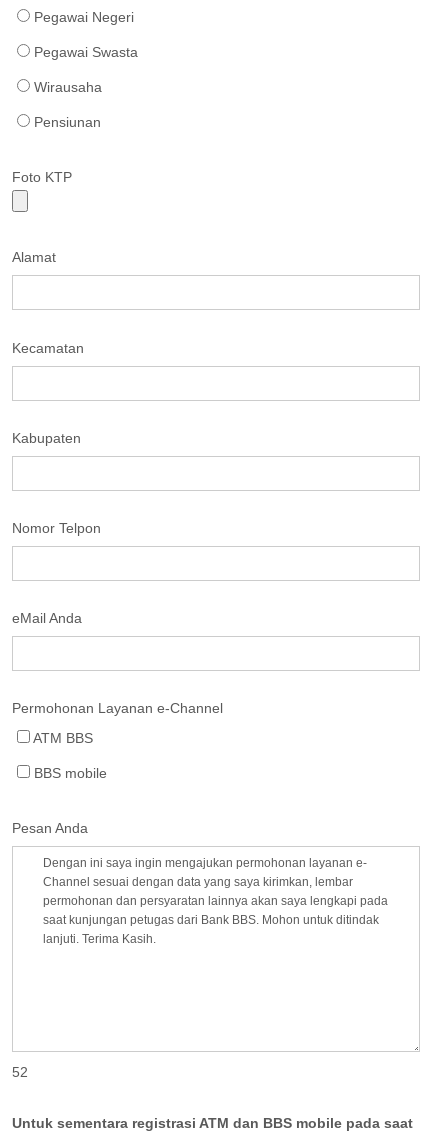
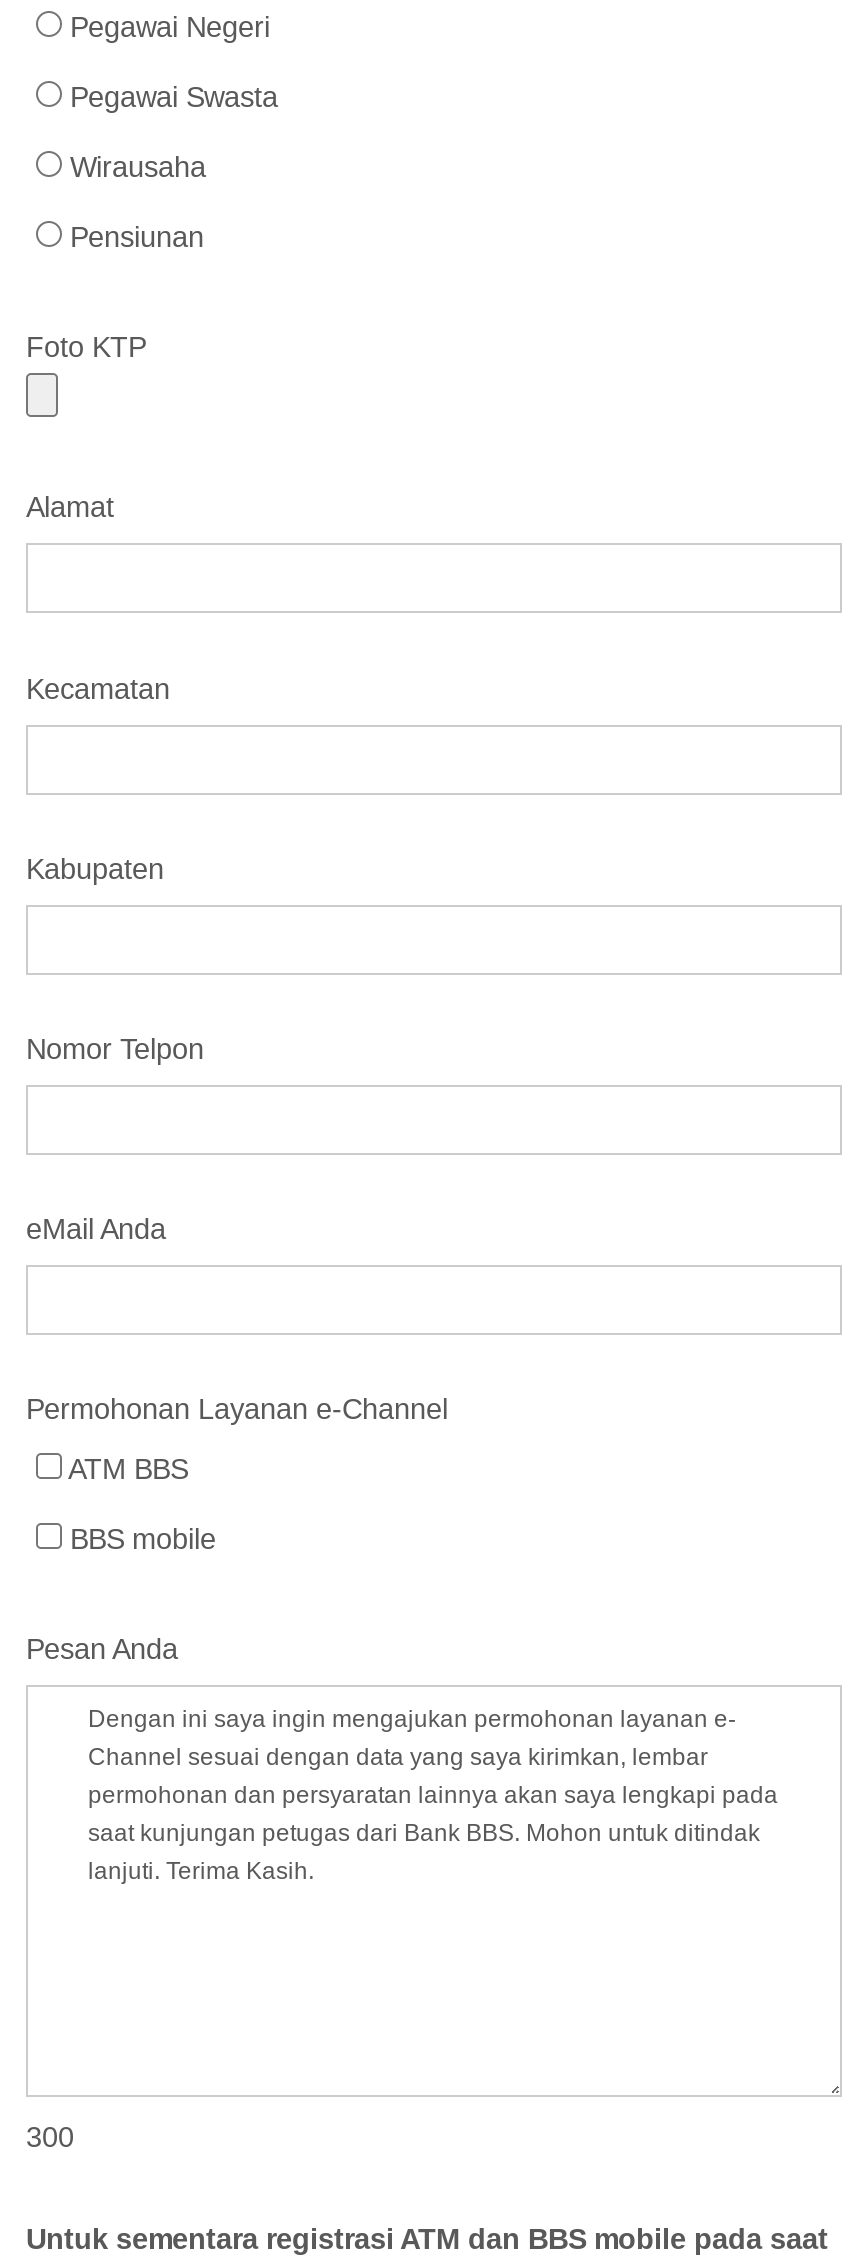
- 52
+ 300
